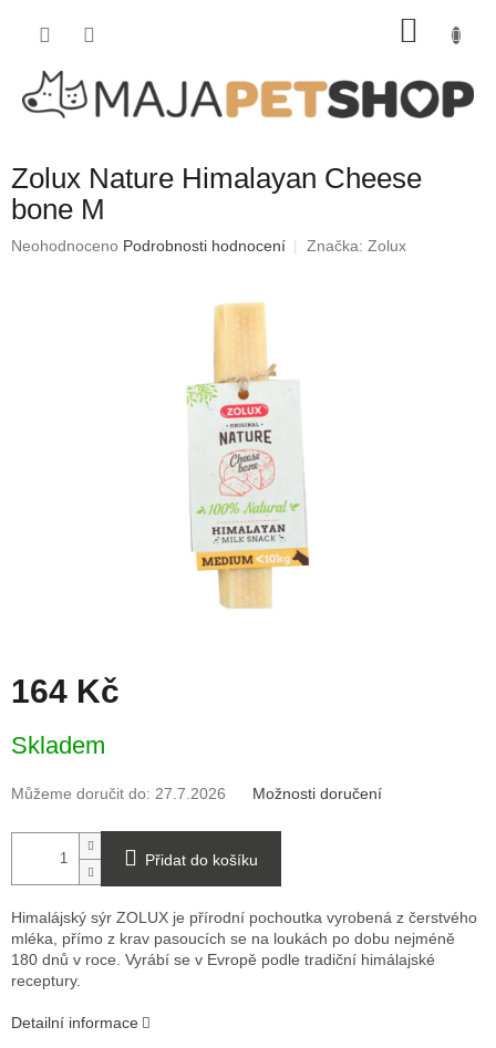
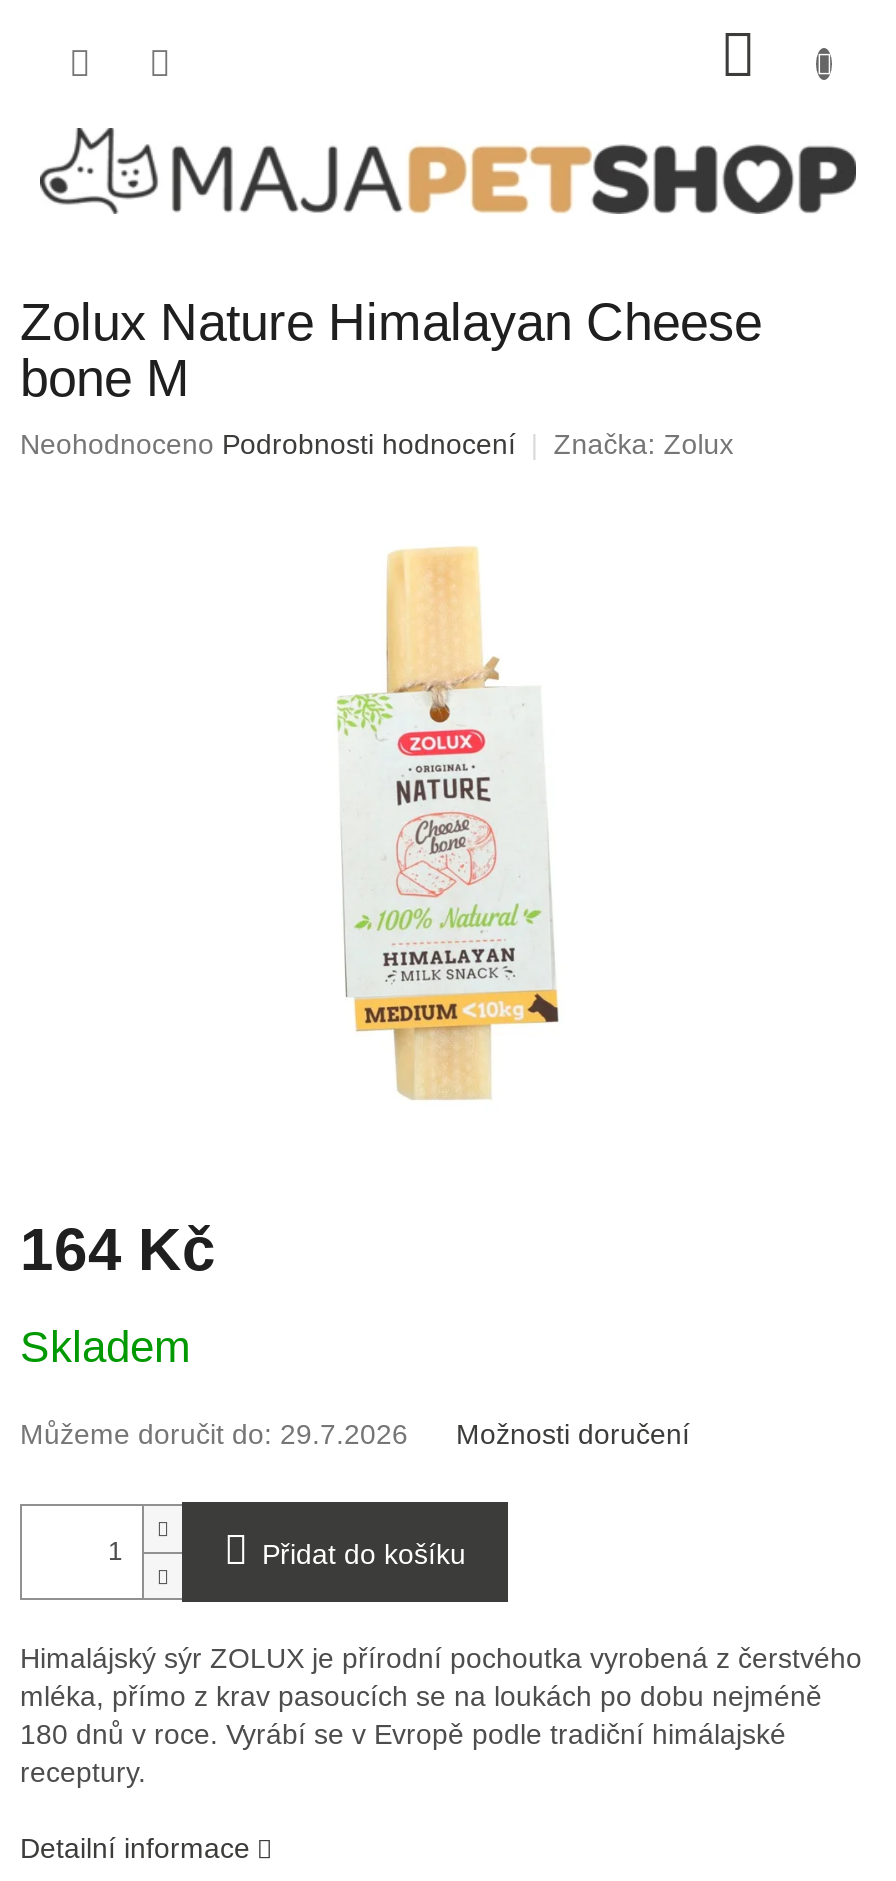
- Můžeme doručit do: 27.7.2026
+ Můžeme doručit do: 29.7.2026
